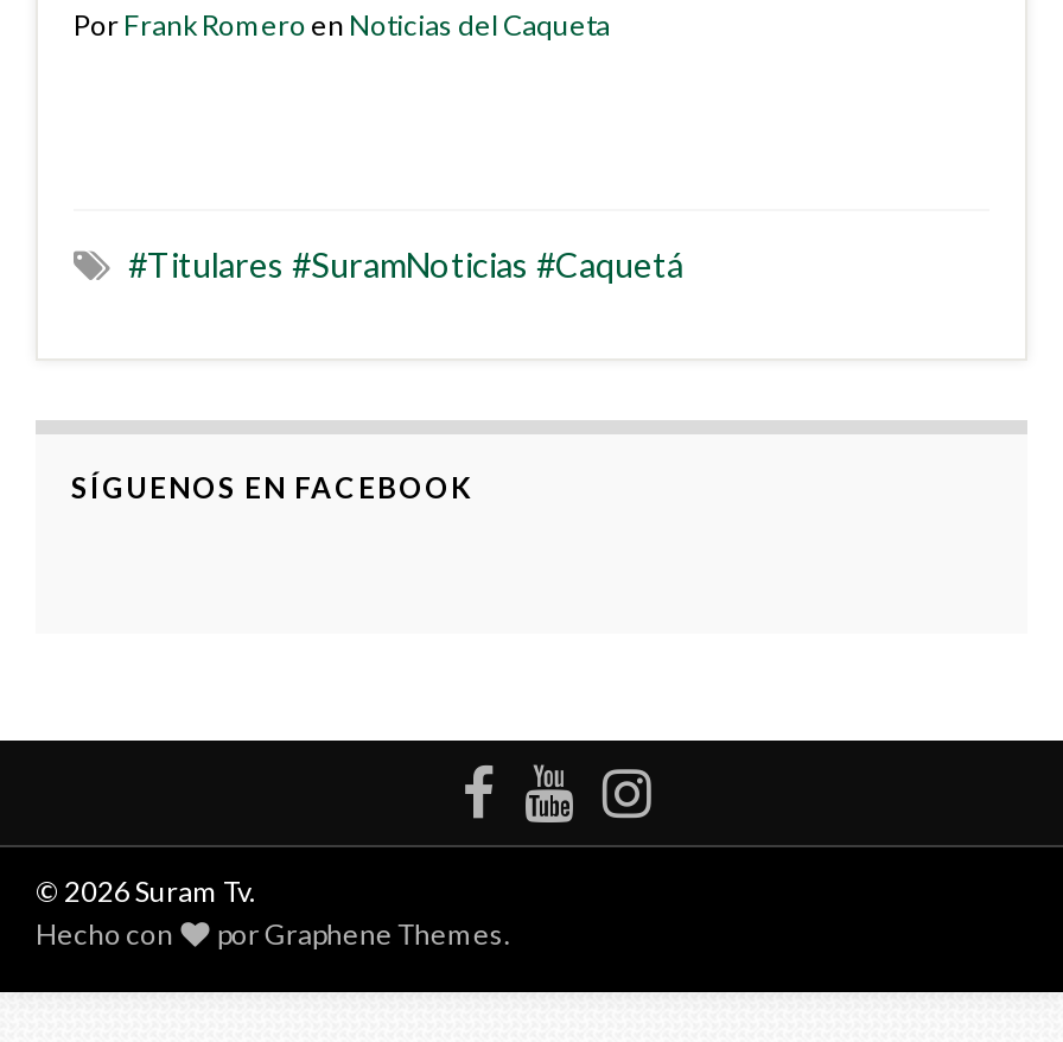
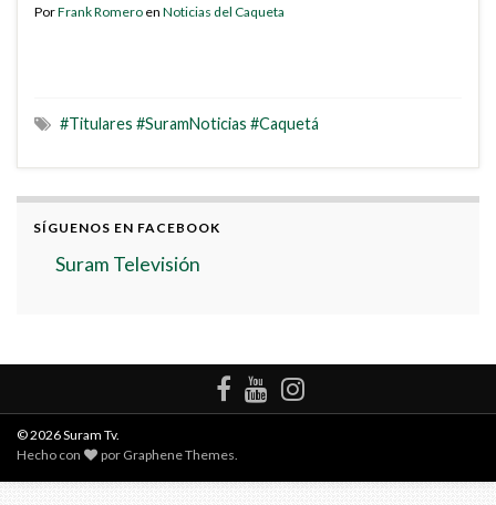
+ Suram Televisión
